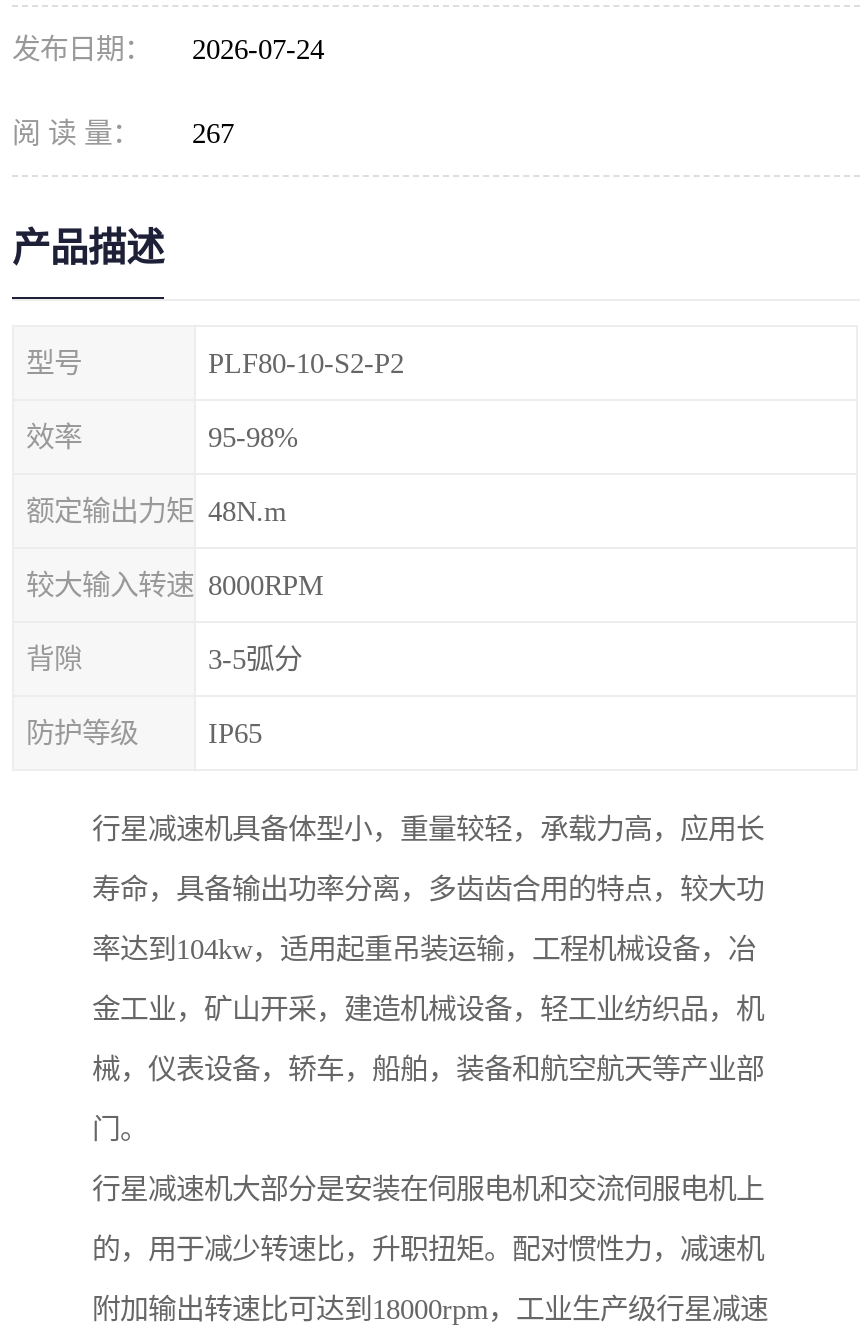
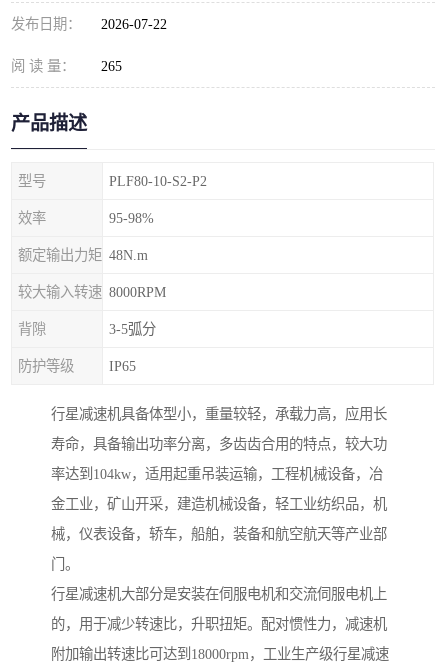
- 发布日期： 2026-07-24
+ 发布日期： 2026-07-22

- 阅 读 量： 267
+ 阅 读 量： 265
